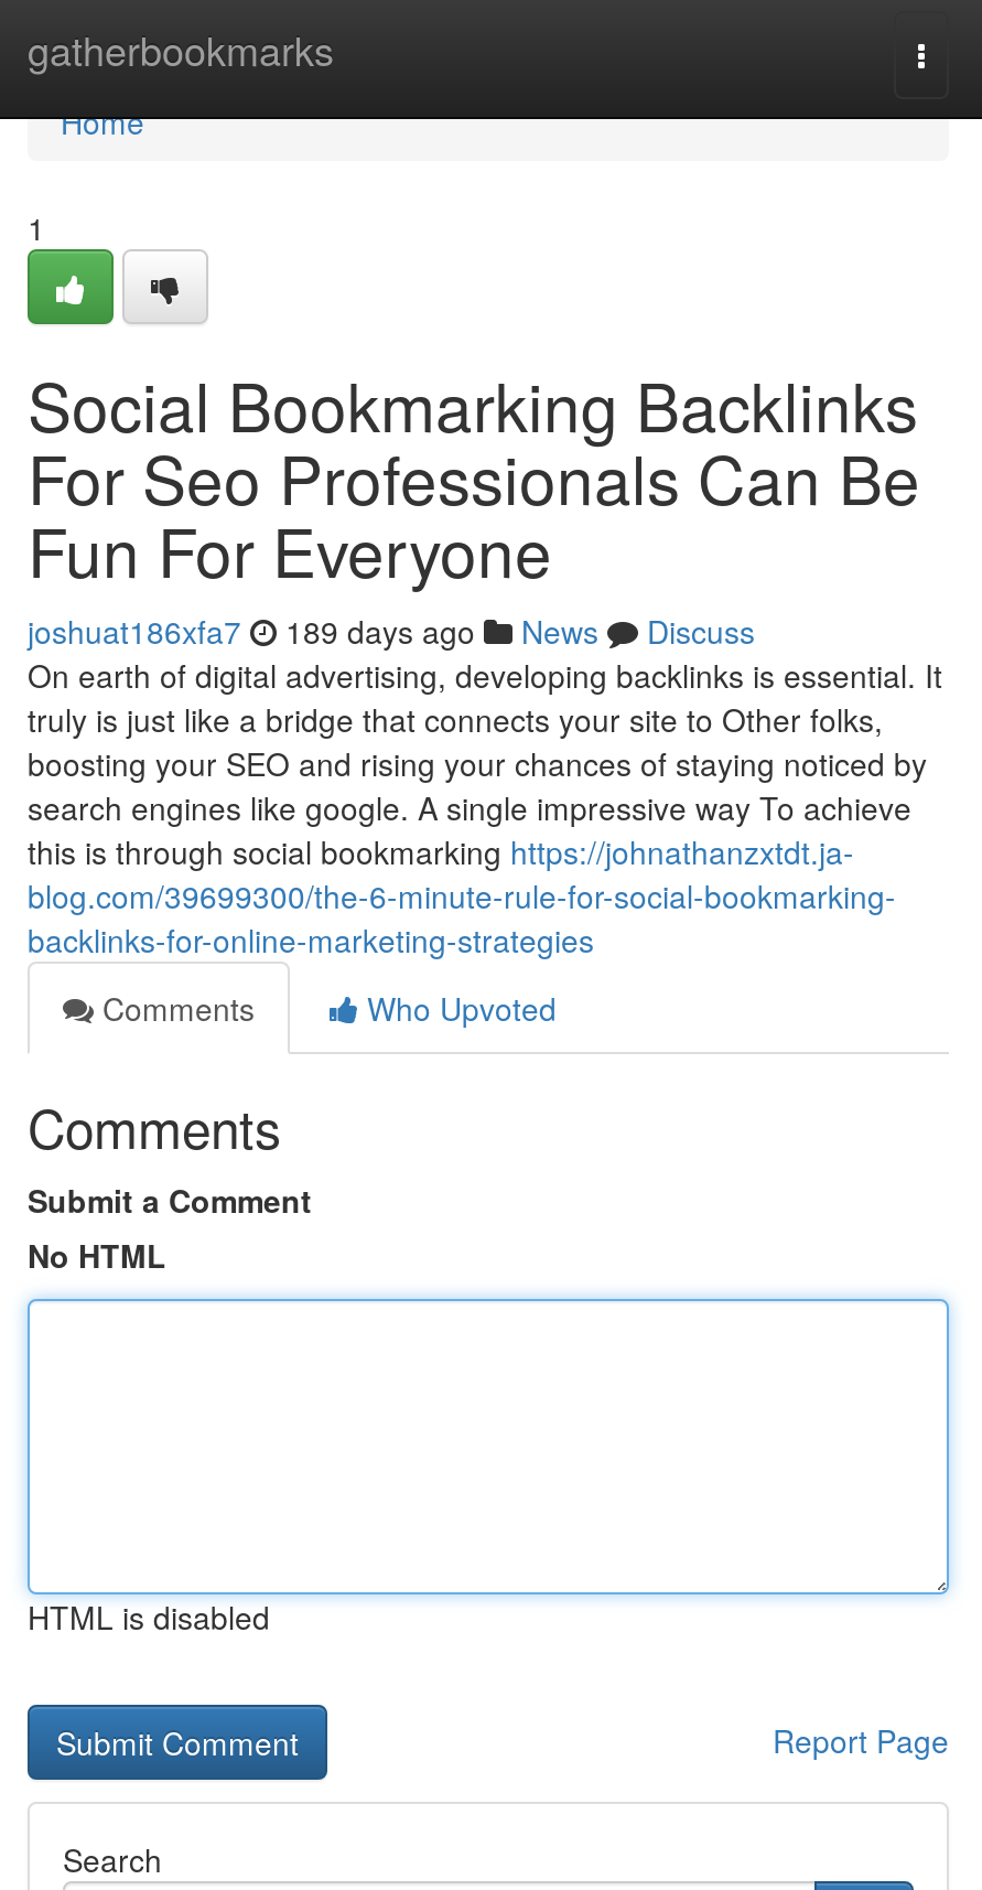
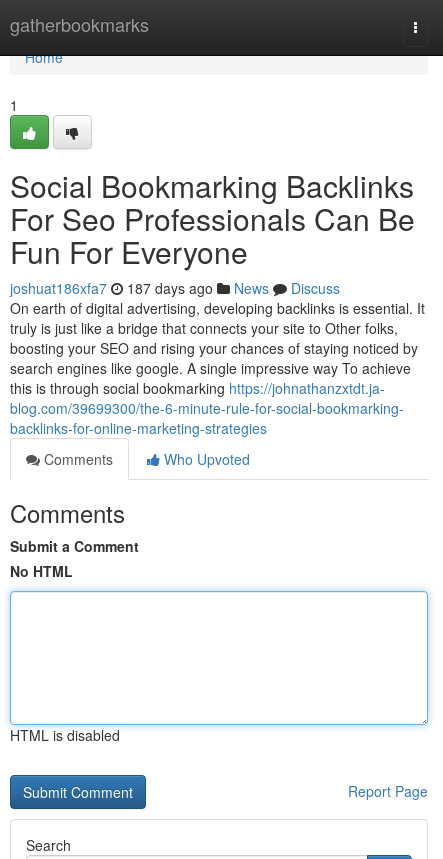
- joshuat186xfa7 189 days ago News Discuss
+ joshuat186xfa7 187 days ago News Discuss
